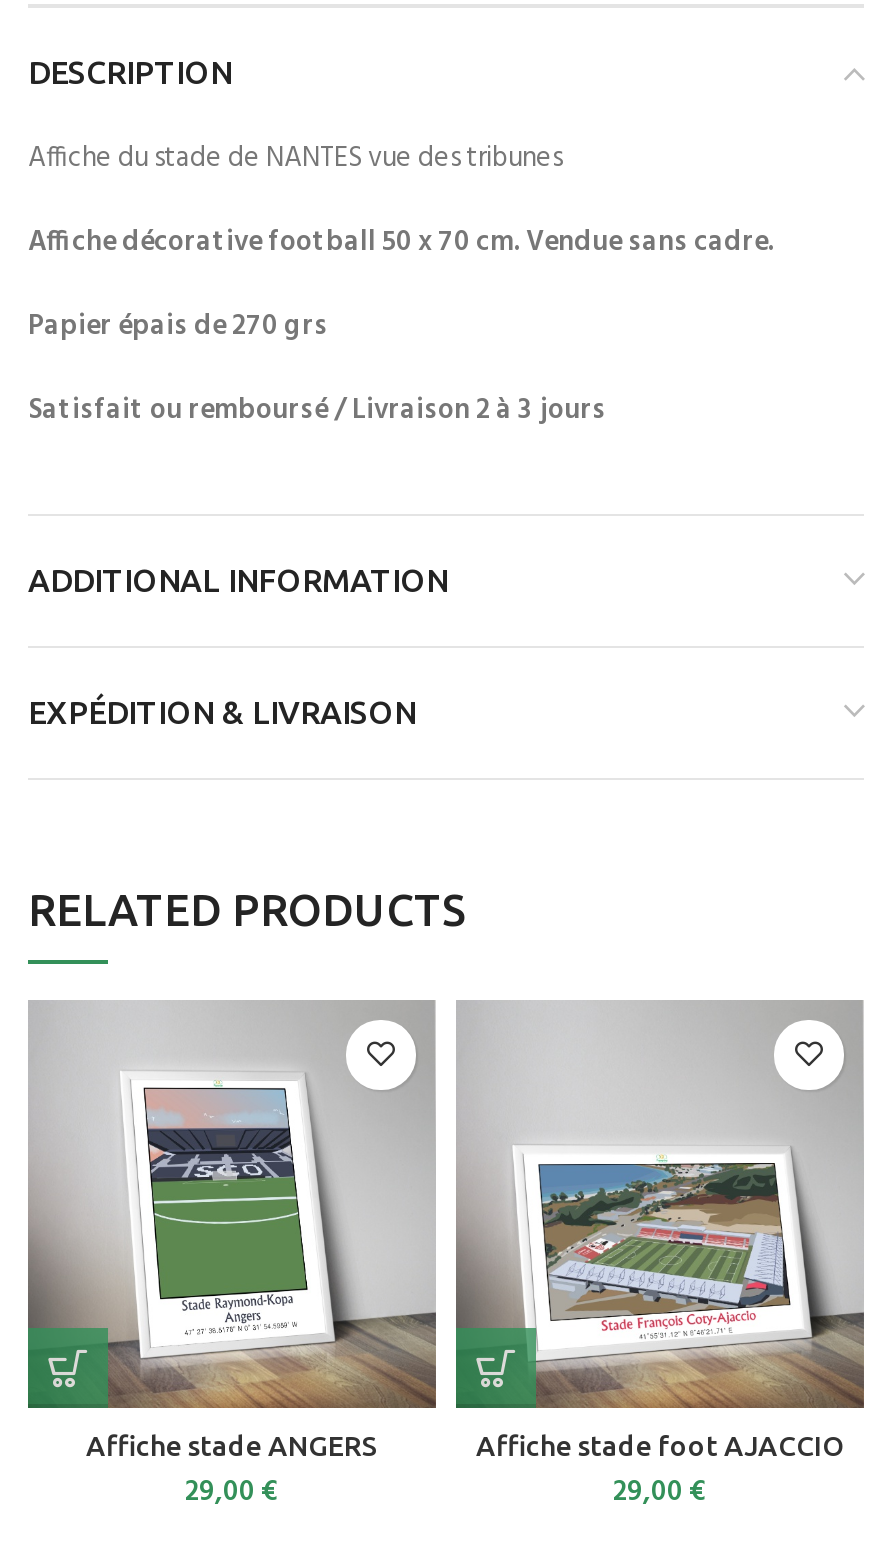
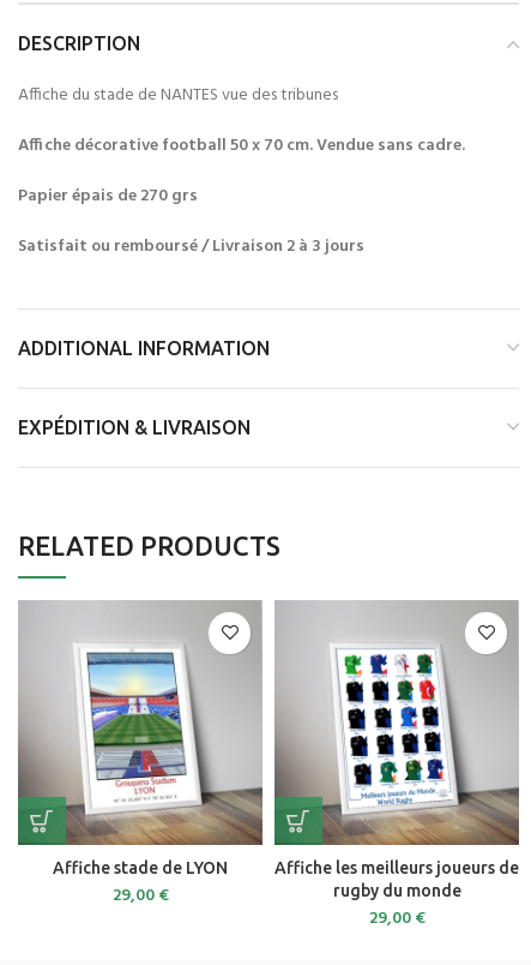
- [image]
- Affiche stade foot AJACCIO
+ [image]
+ Affiche les meilleurs joueurs de
+ rugby du monde

- [image]
+ [image]

- Affiche stade ANGERS
+ Affiche stade de LYON
